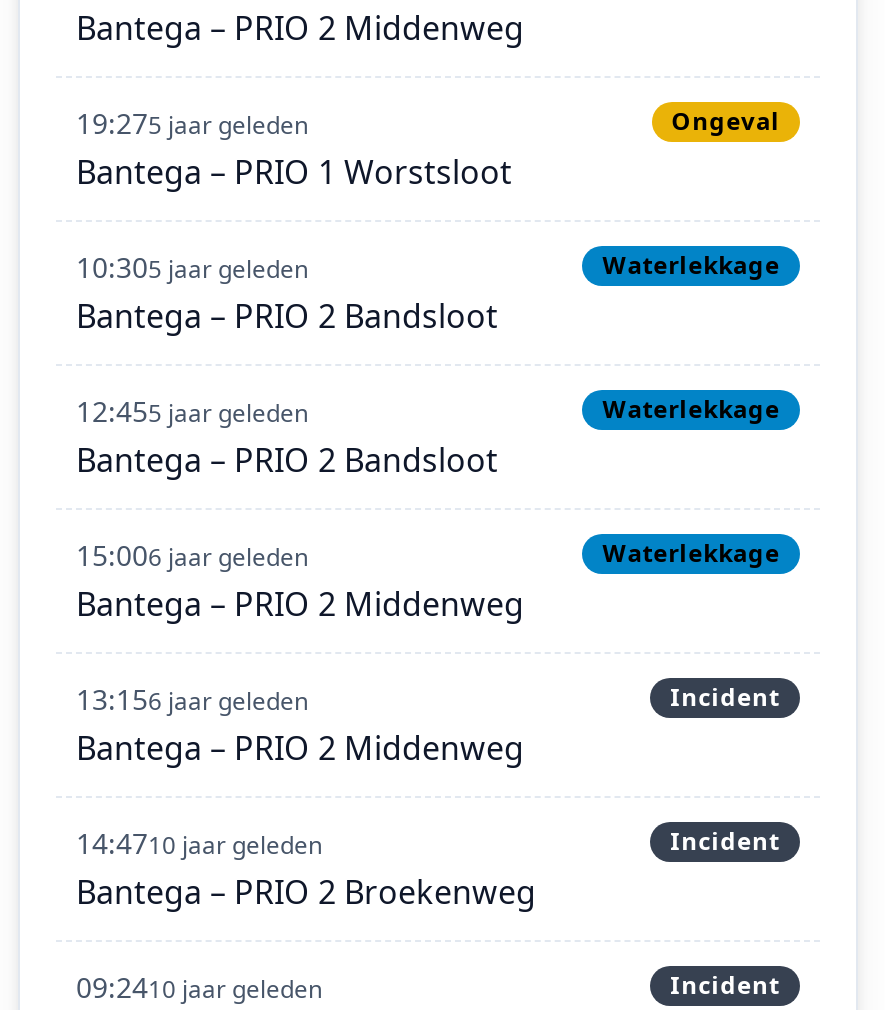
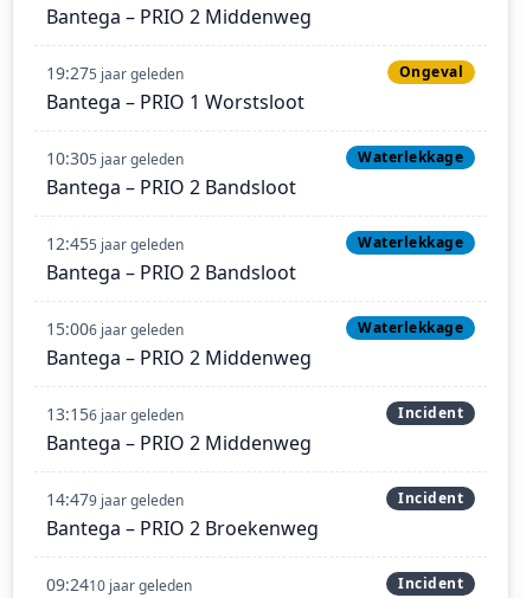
- 14:4710 jaar geleden
+ 14:479 jaar geleden
